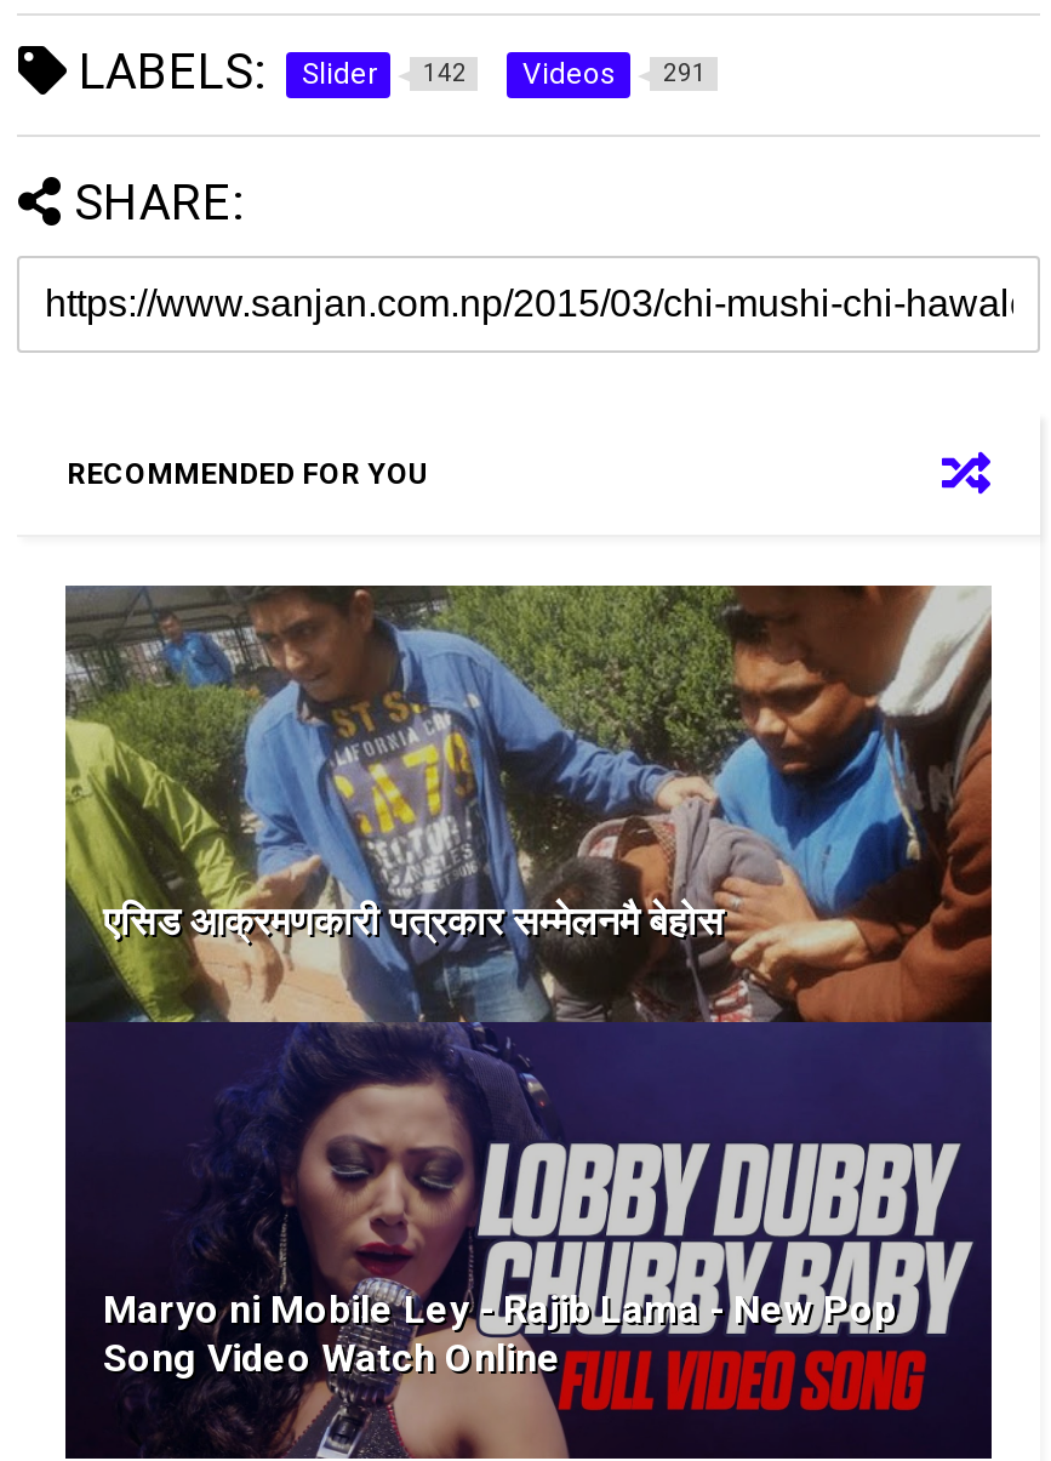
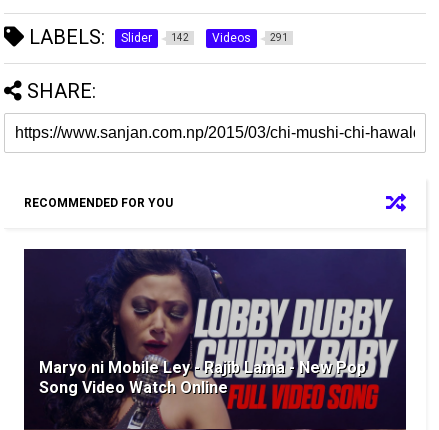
- [image]
- एसिड आक्रमणकारी पत्रकार सम्मेलनमै बेहोस
